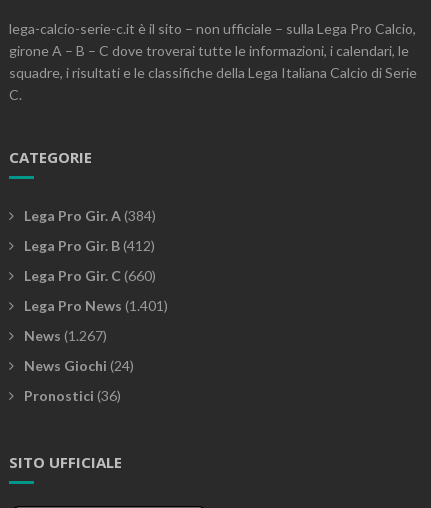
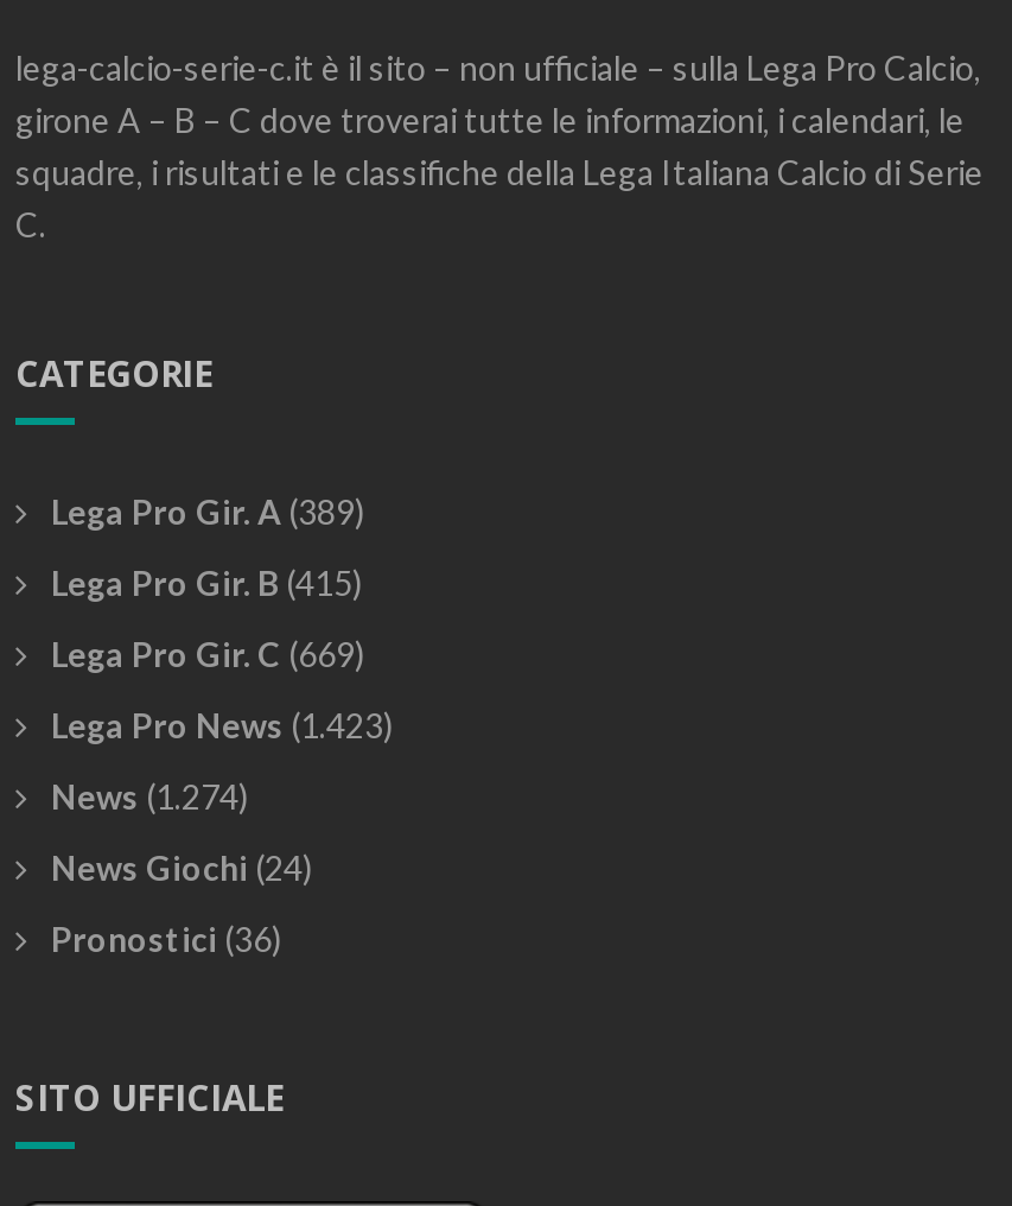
- Lega Pro Gir. A (384)
+ Lega Pro Gir. A (389)

- Lega Pro Gir. B (412)
+ Lega Pro Gir. B (415)

- Lega Pro Gir. C (660)
+ Lega Pro Gir. C (669)

- Lega Pro News (1.401)
+ Lega Pro News (1.423)

- News (1.267)
+ News (1.274)
